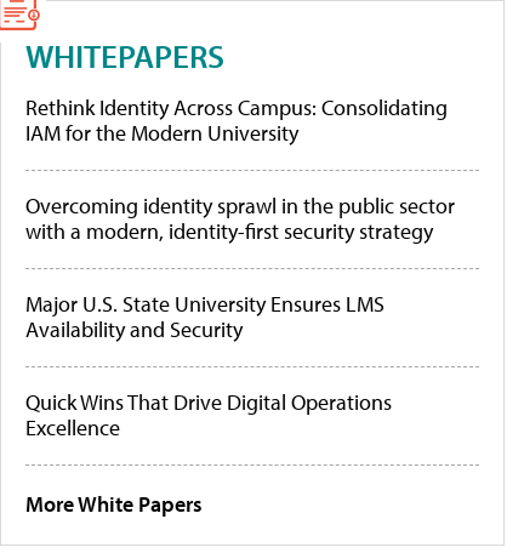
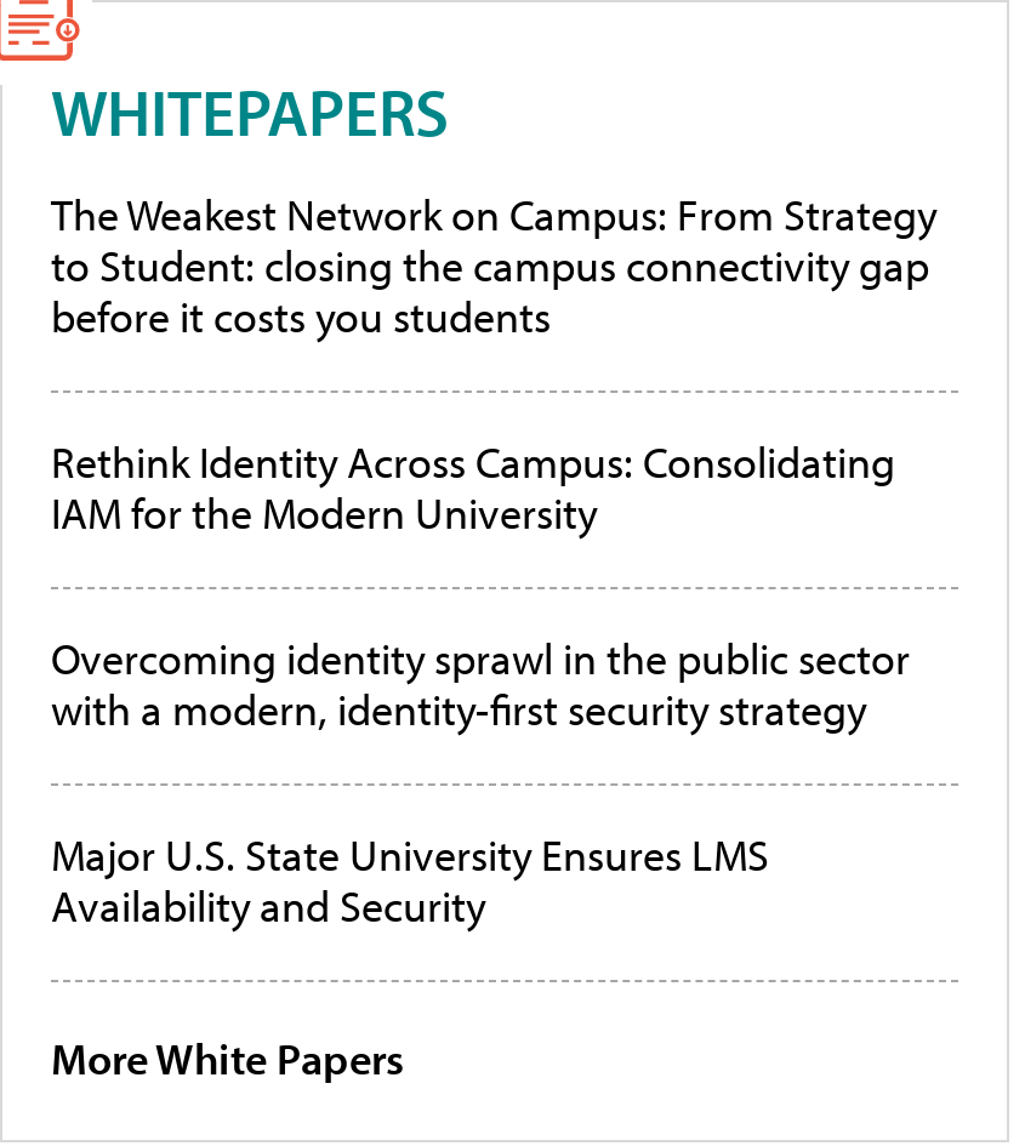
+ The Weakest Network on Campus: From Strategy
+ to Student: closing the campus connectivity gap
+ before it costs you students

moved down: Rethink Identity Across Campus: Consolidating | IAM for the Modern University | Overcoming identity sprawl in the public sector | with a modern, identity-first security strategy | Major U.S. State University Ensures LMS | Availability and Security

- Quick Wins That Drive Digital Operations
- Excellence
